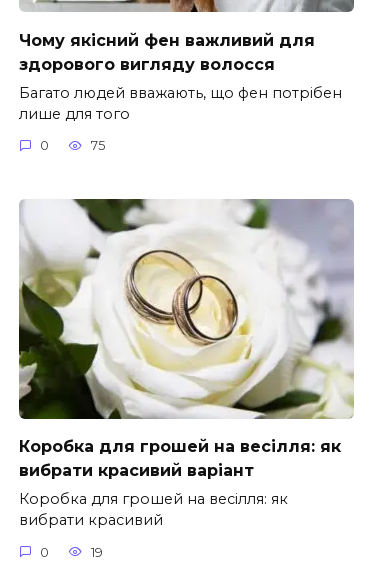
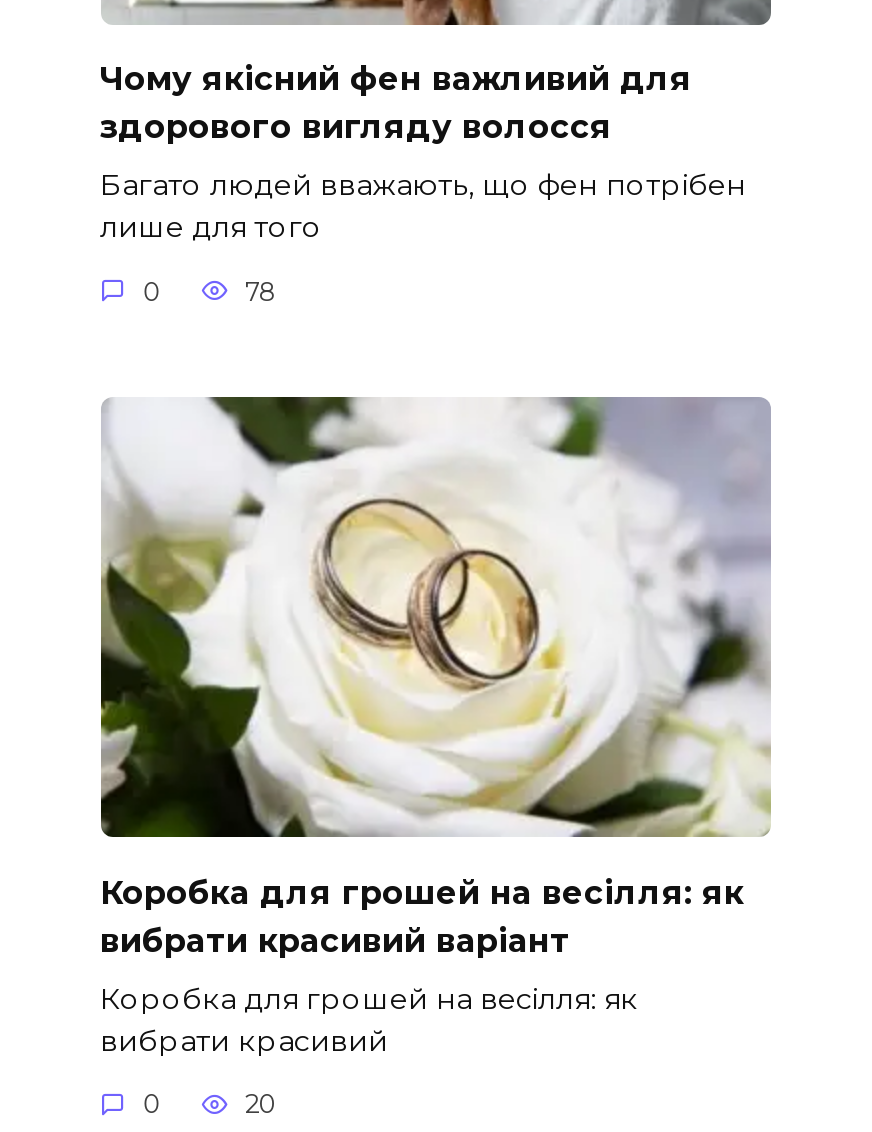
- 75
+ 78

- 19
+ 20
